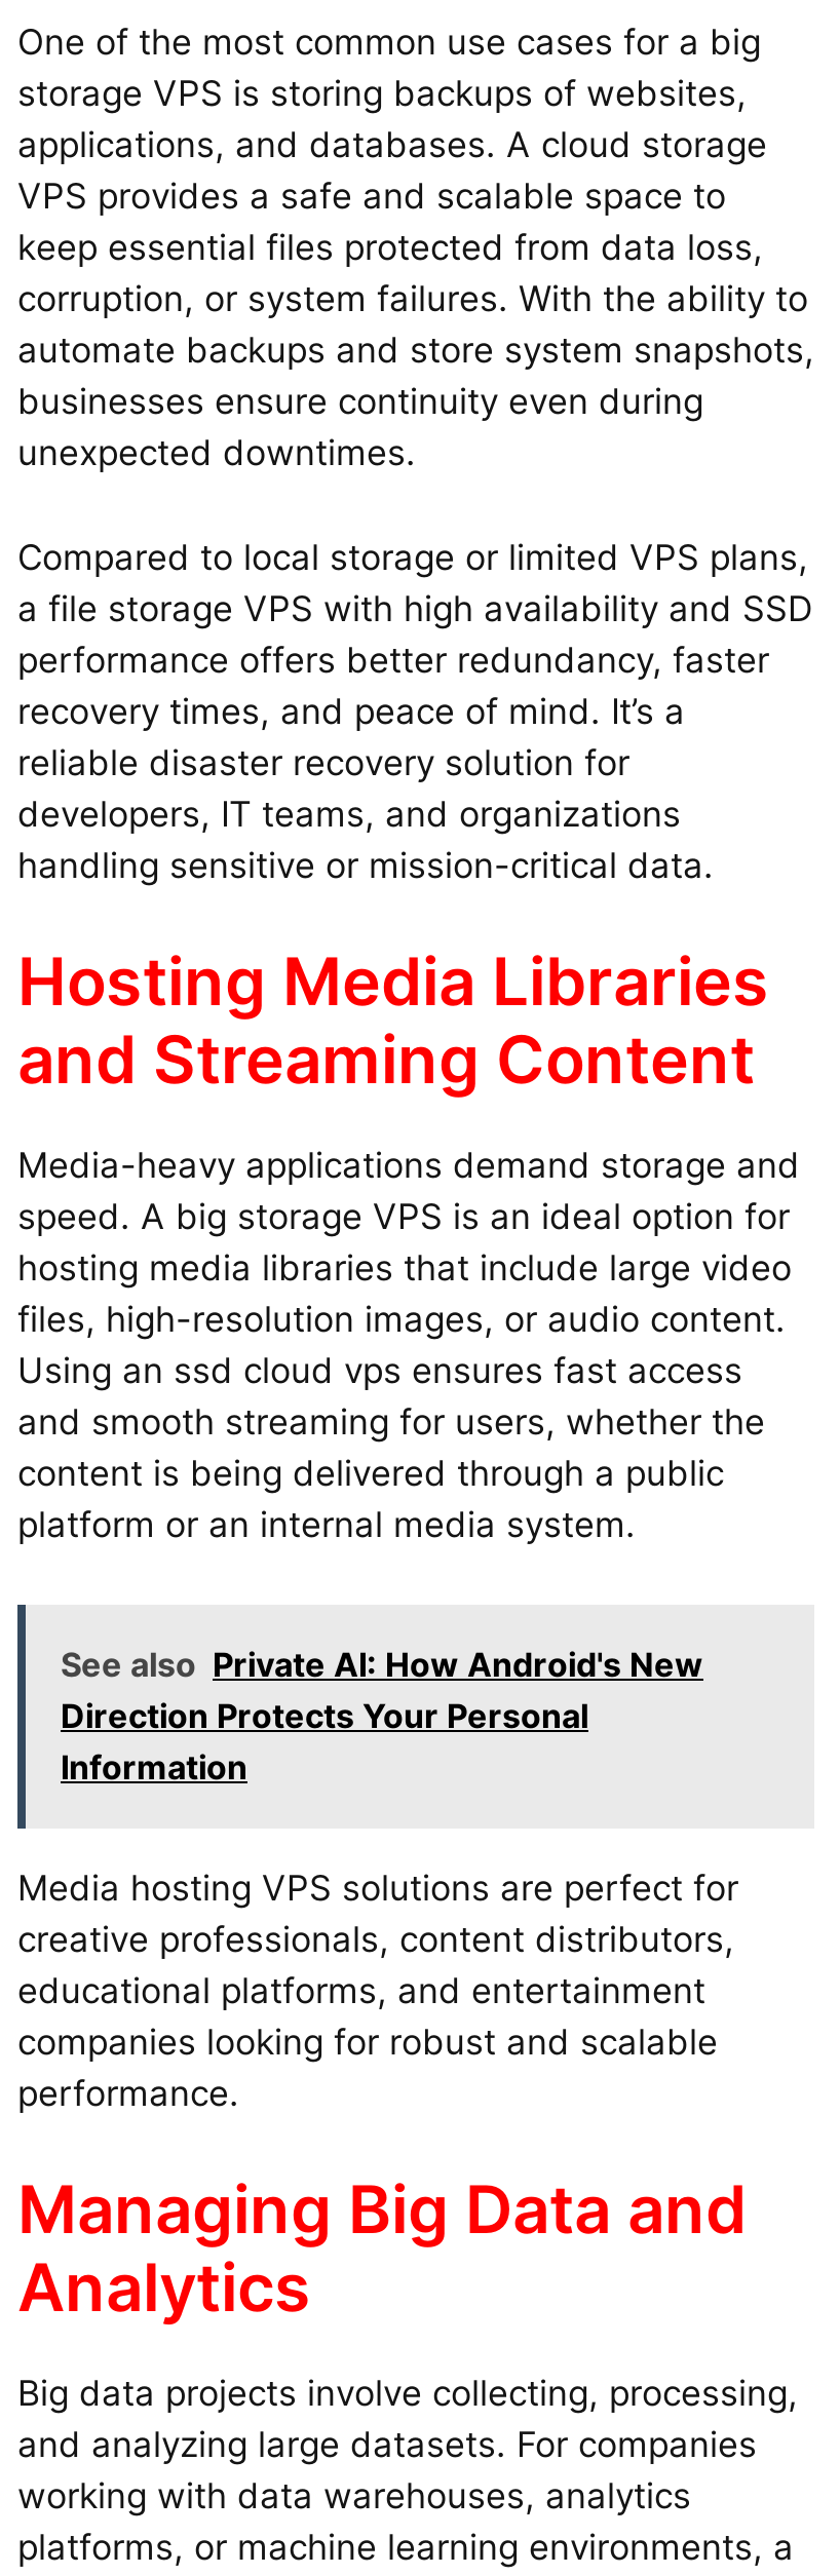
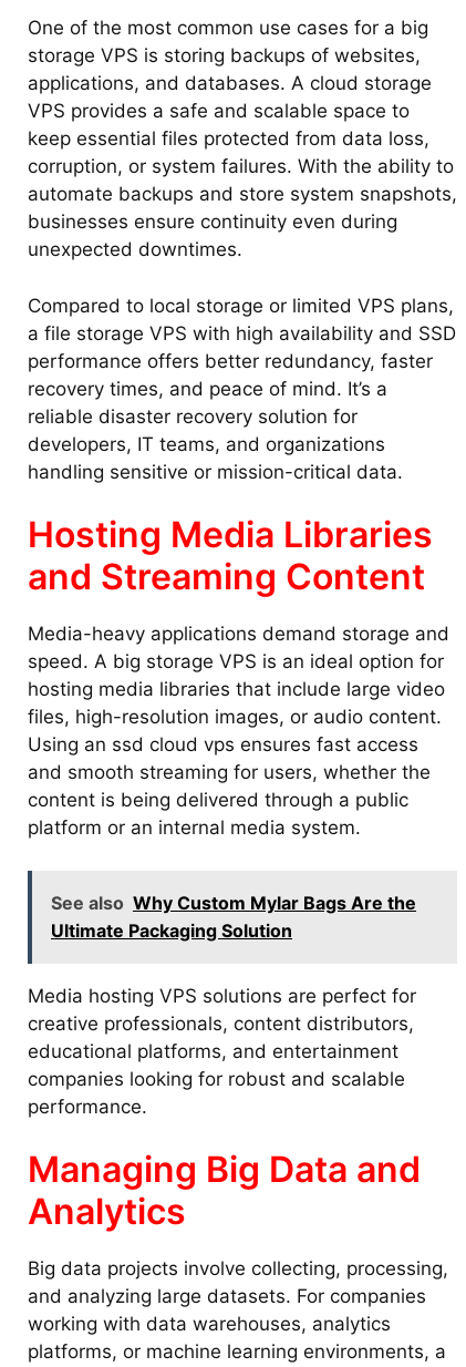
- See also Private AI: How Android's New
- Direction Protects Your Personal
- Information
+ See also Why Custom Mylar Bags Are the
+ Ultimate Packaging Solution
